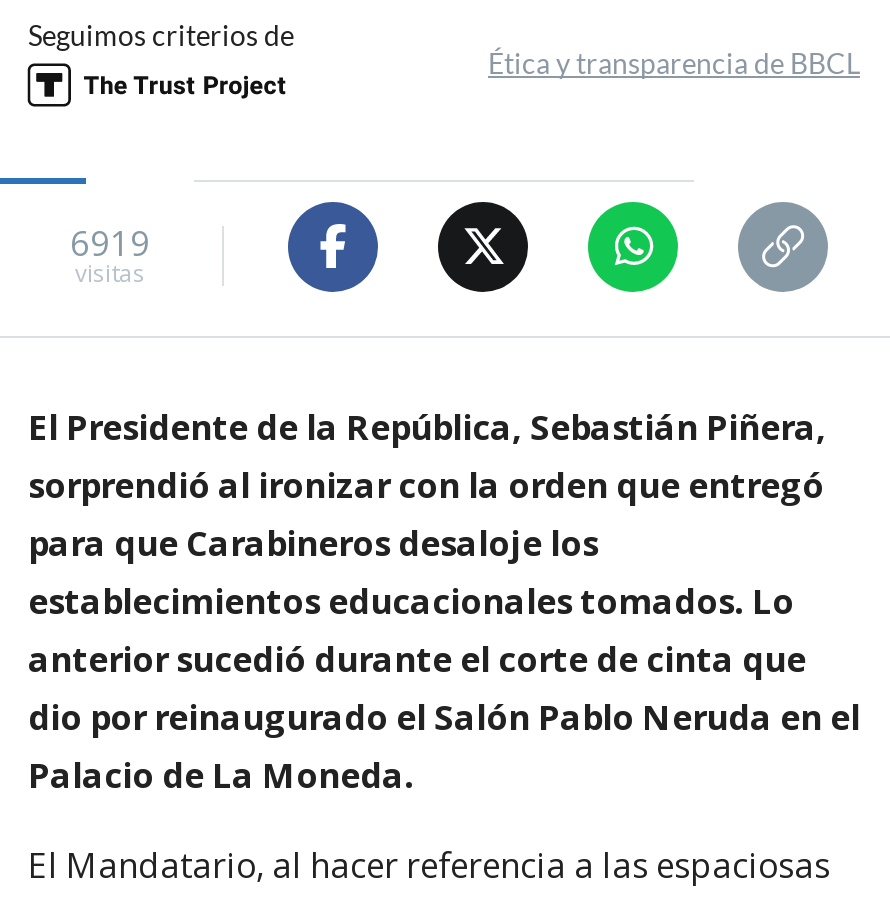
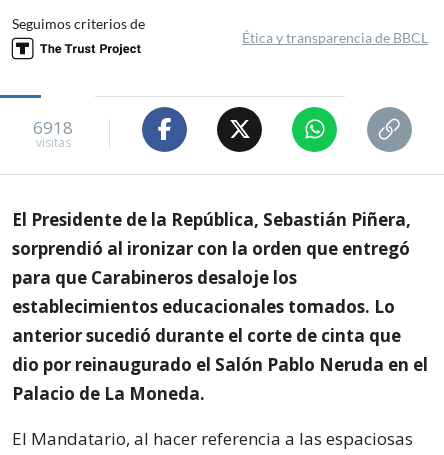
- 6919
+ 6918
